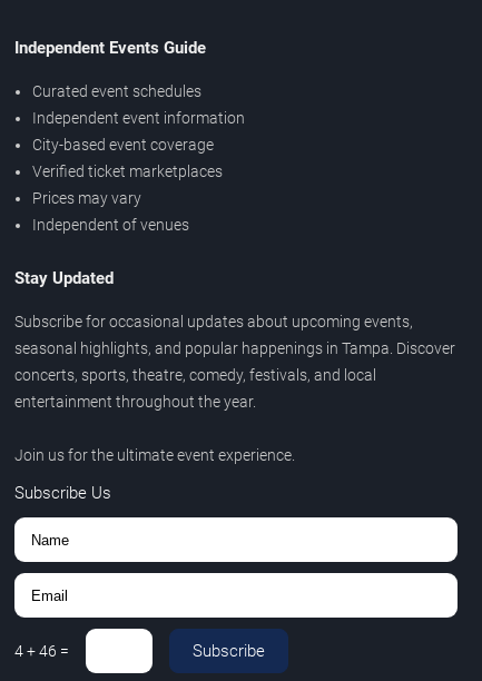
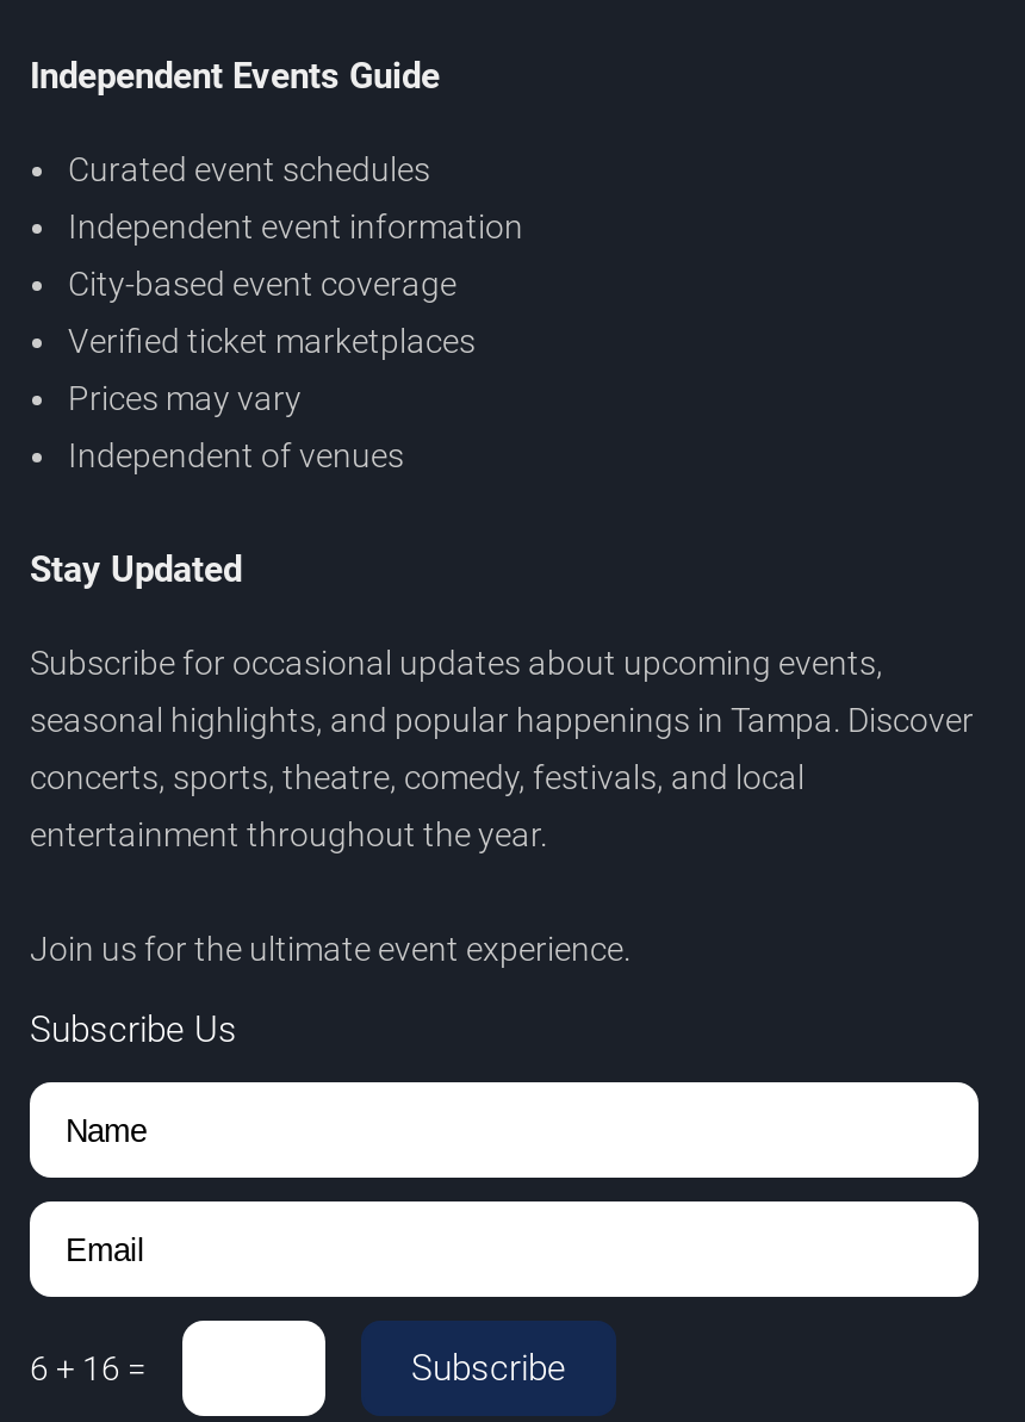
- 4 + 46 =
+ 6 + 16 =
